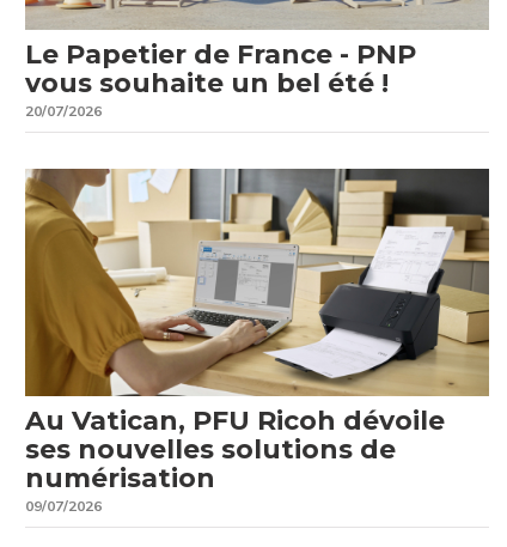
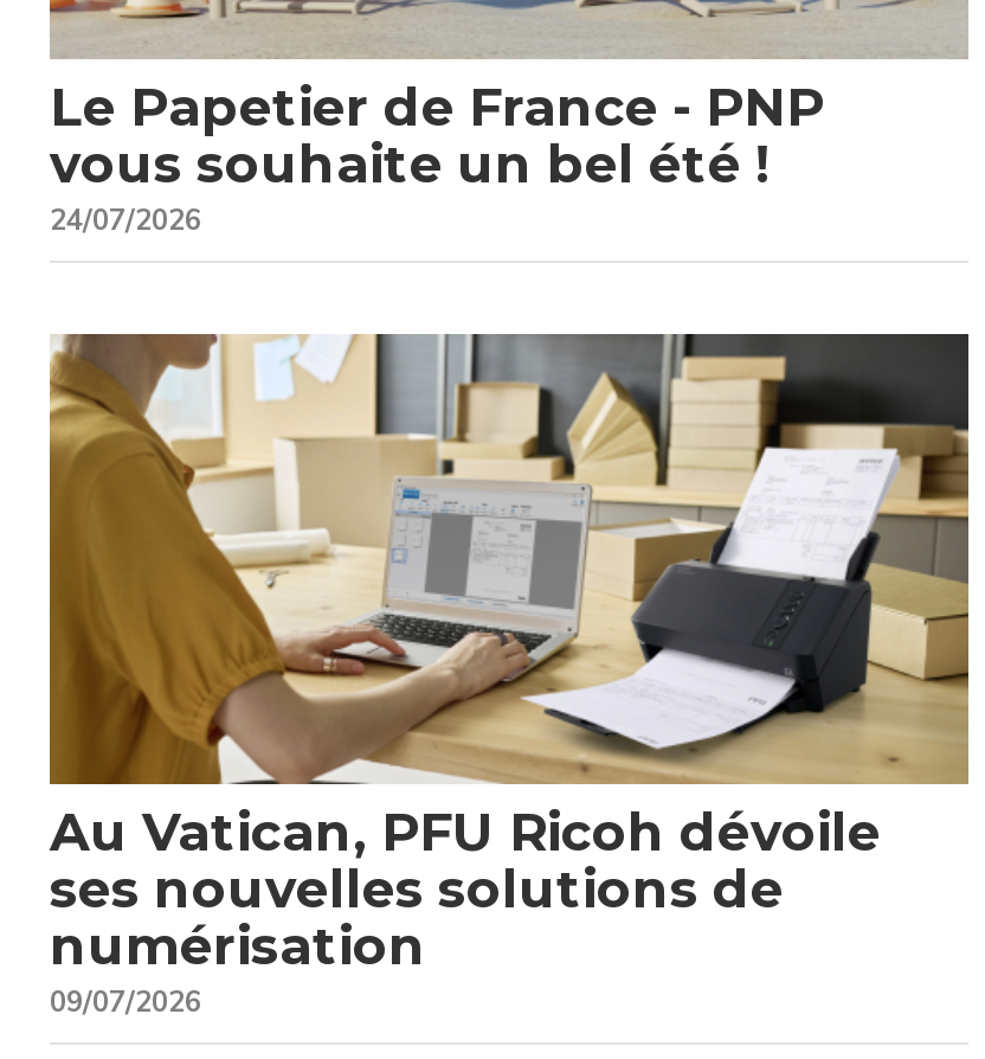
- 20/07/2026
+ 24/07/2026
